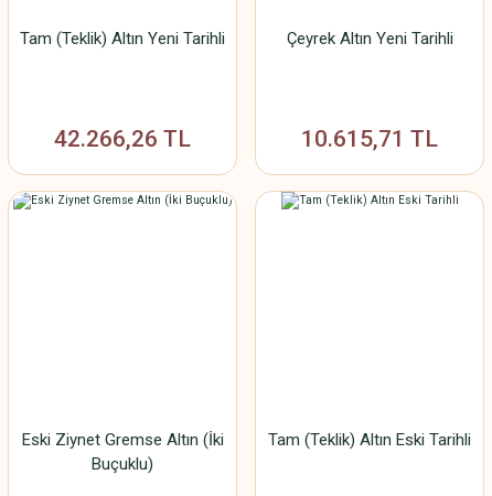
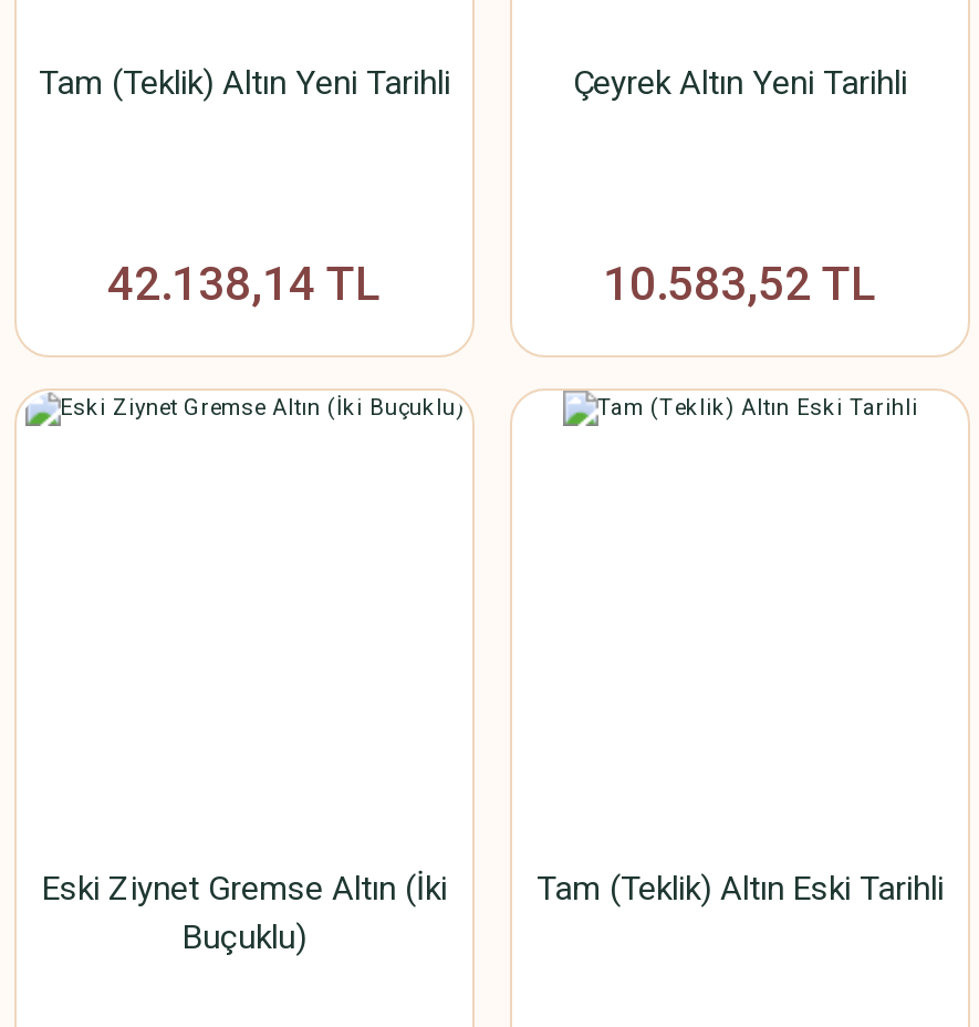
- 42.266,26 TL
+ 42.138,14 TL

- 10.615,71 TL
+ 10.583,52 TL
